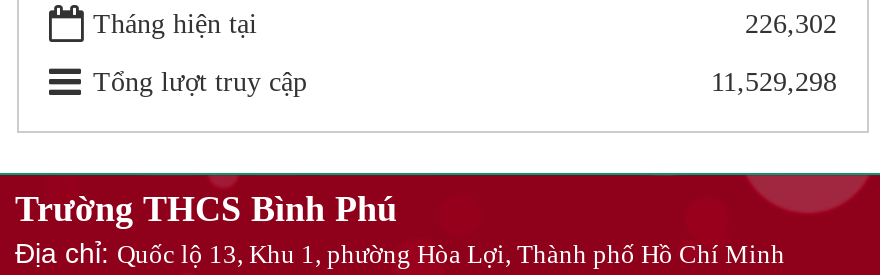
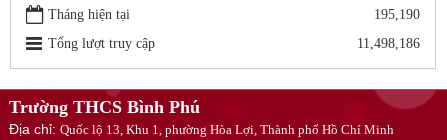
- 226,302
+ 195,190

- 11,529,298
+ 11,498,186
